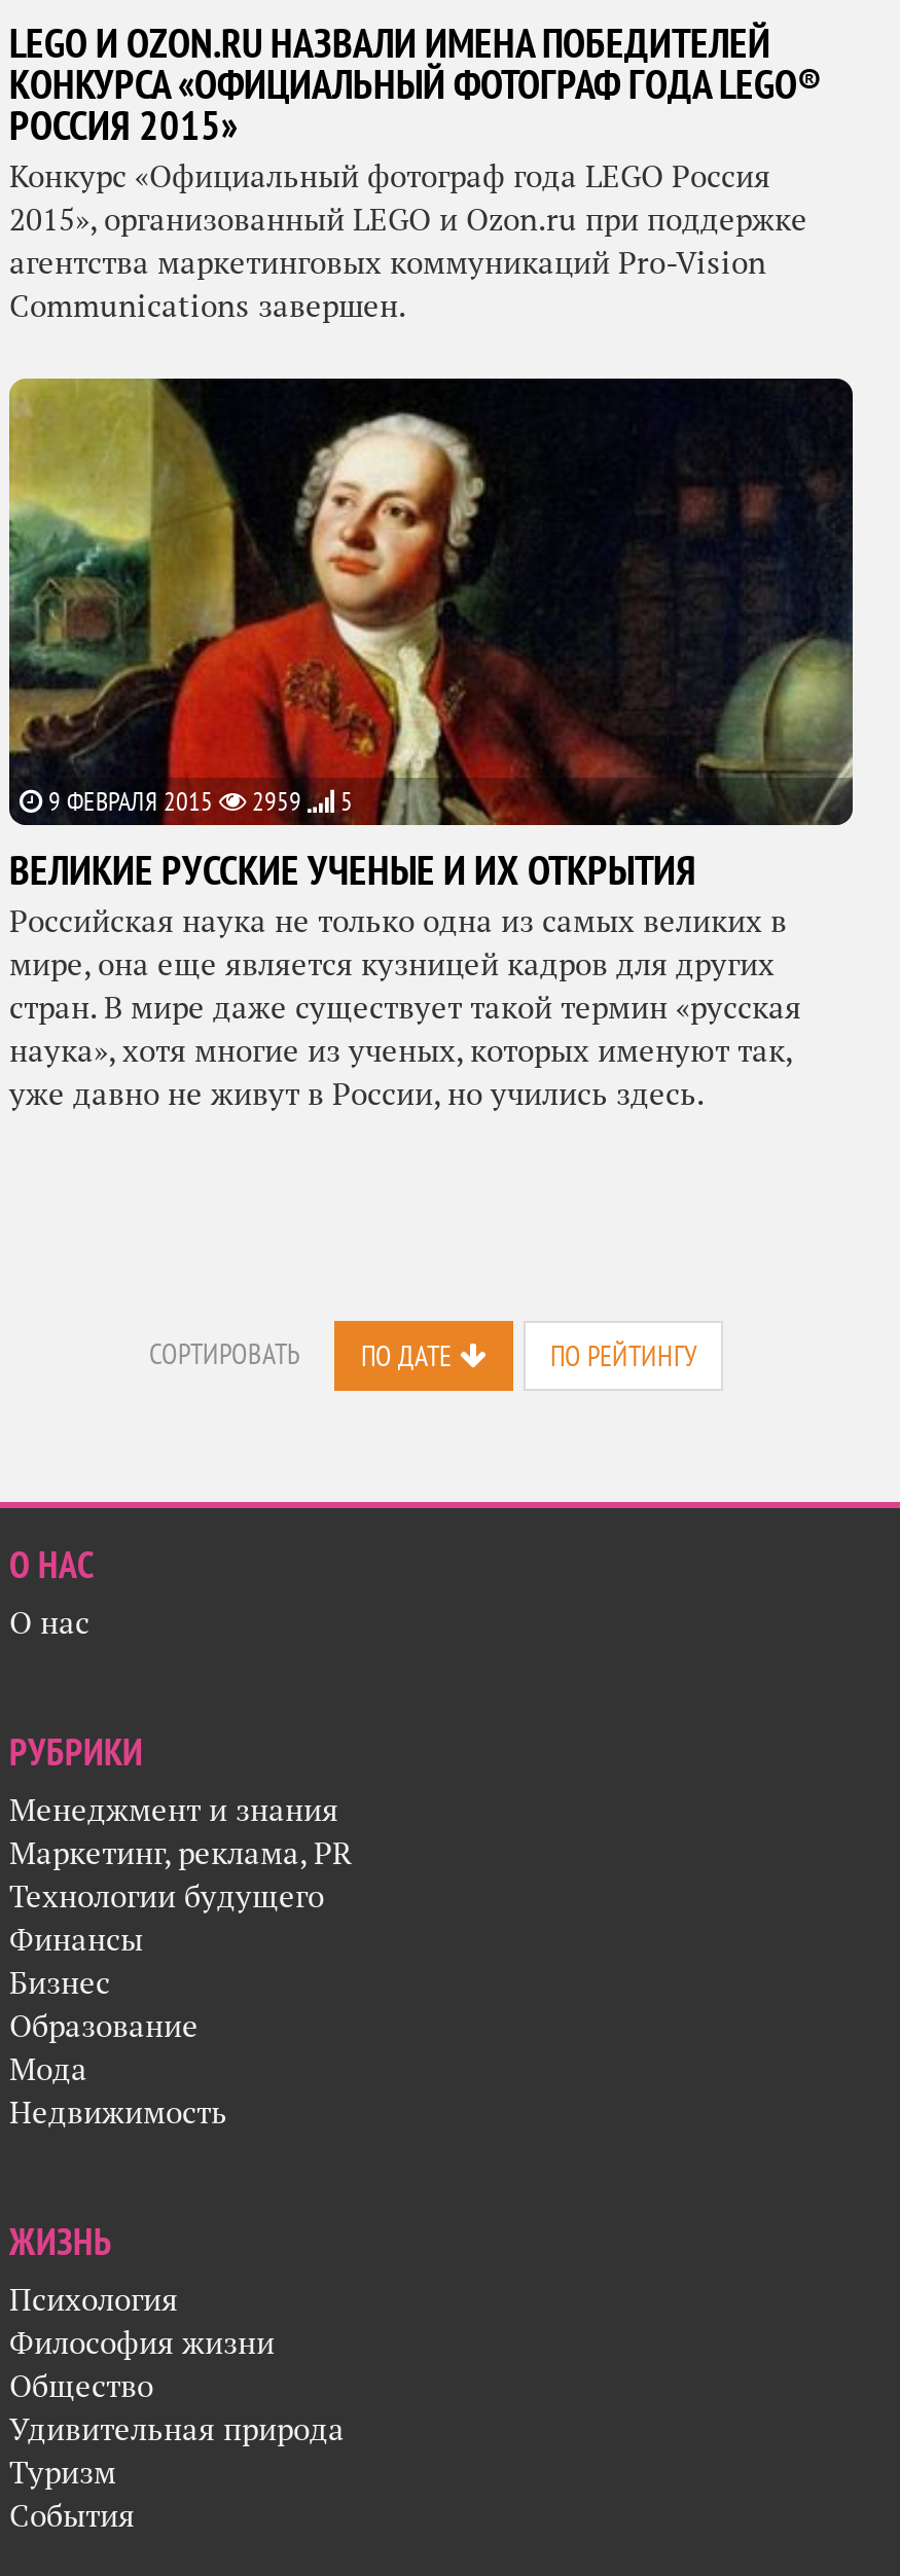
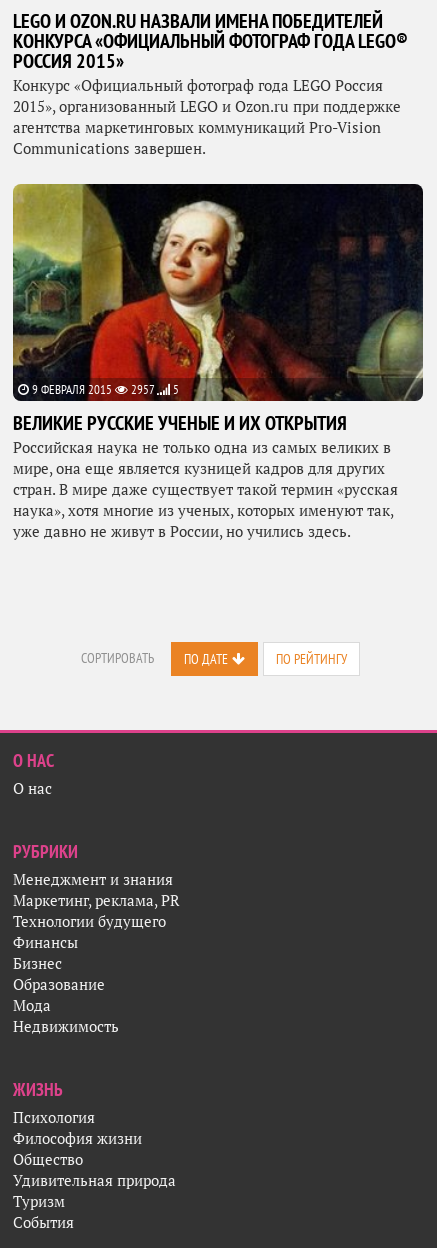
- 9 ФЕВРАЛЯ 2015 2959 5
+ 9 ФЕВРАЛЯ 2015 2957 5
